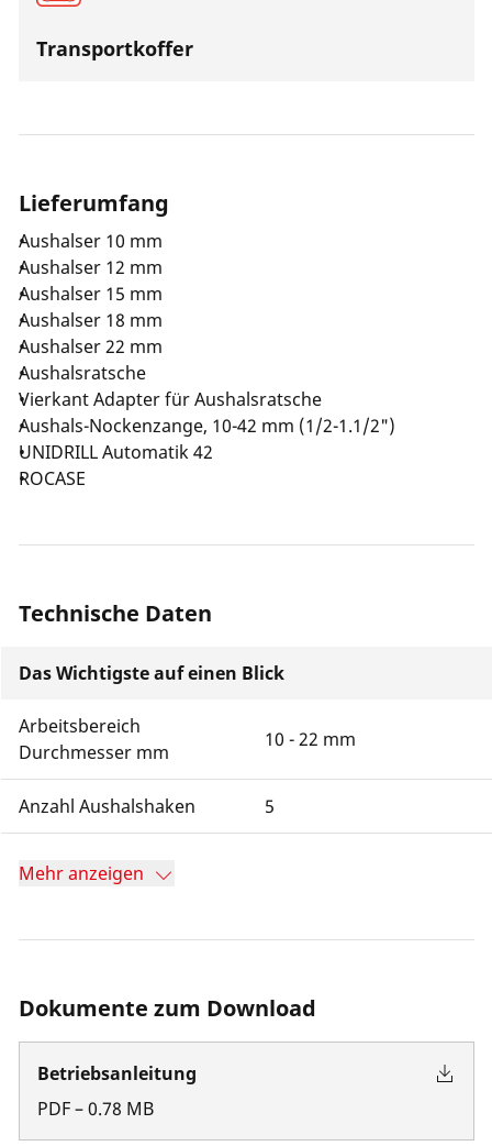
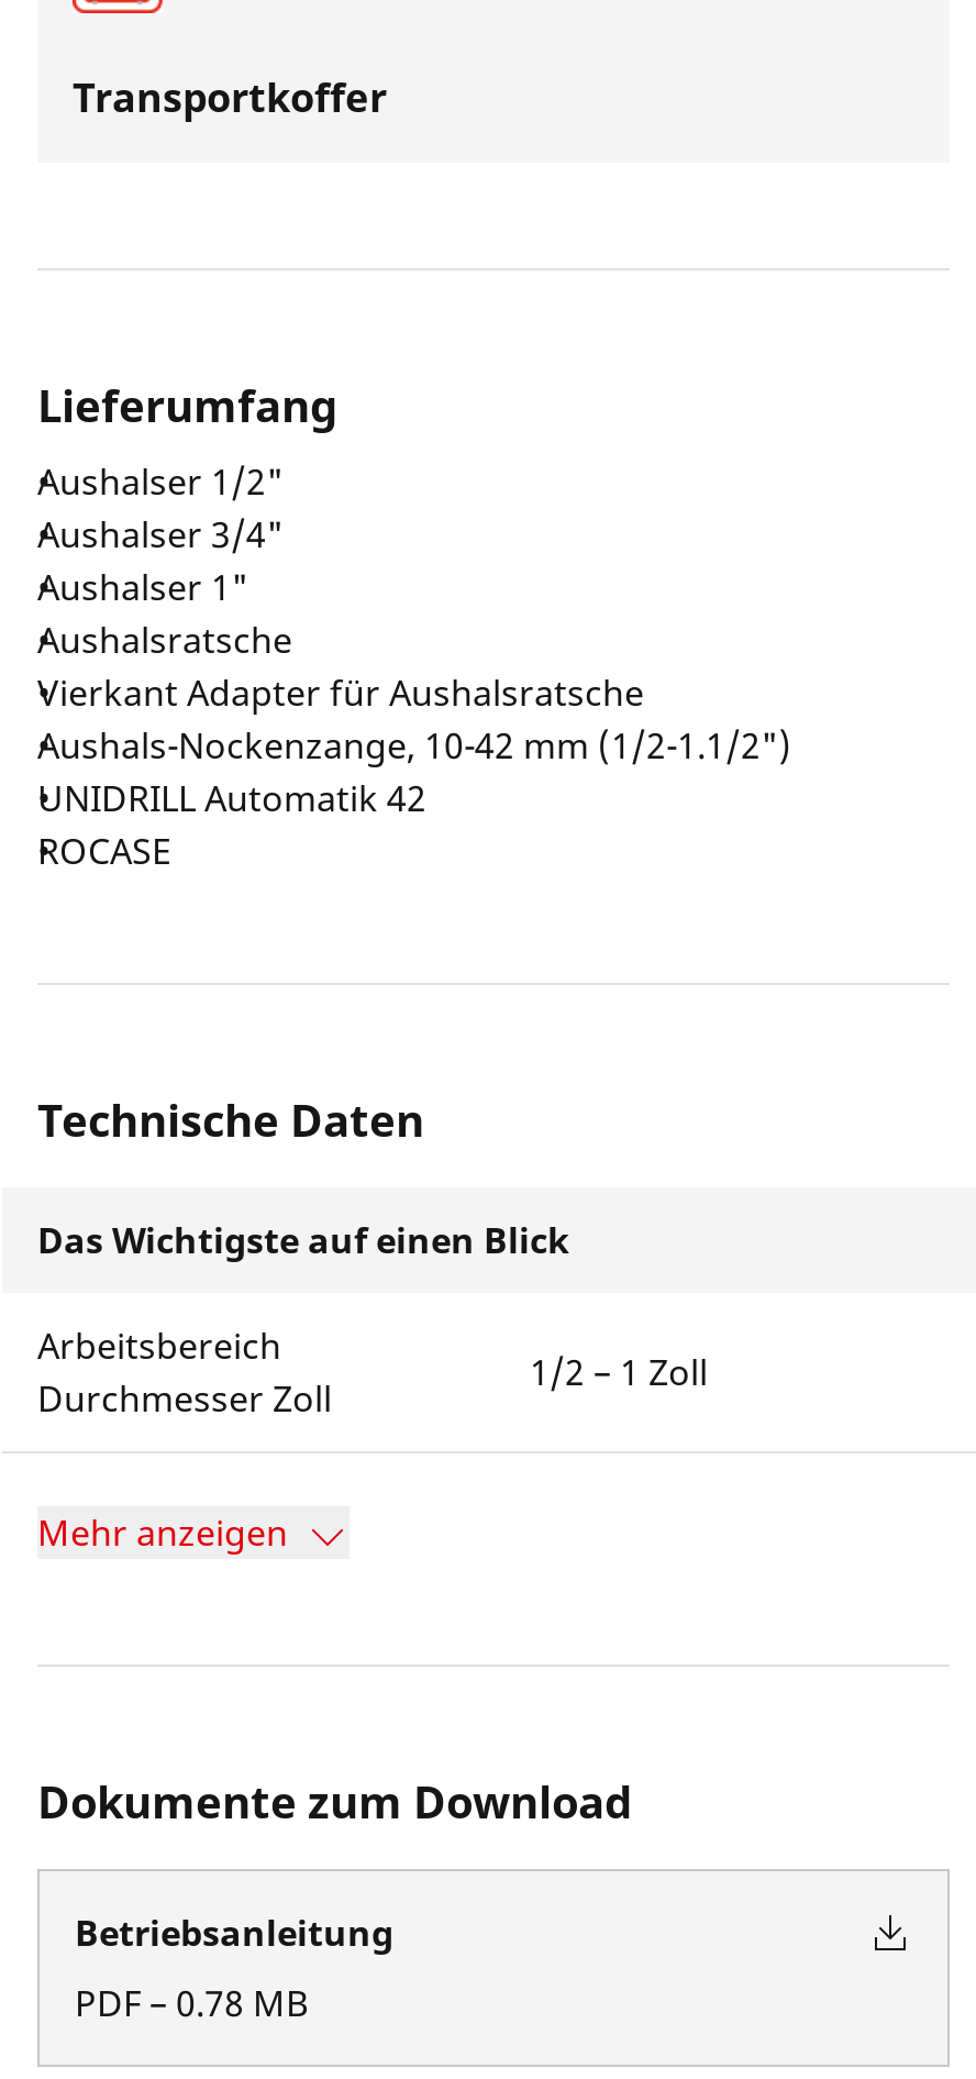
- Aushalser 10 mm
- Aushalser 12 mm
- Aushalser 15 mm
- Aushalser 18 mm
- Aushalser 22 mm
+ Aushalser 1/2"
+ Aushalser 3/4"
+ Aushalser 1"

- 10 - 22 mm
- Anzahl Aushalshaken
- 5
+ 1/2 – 1 Zoll

- Durchmesser mm
+ Durchmesser Zoll
